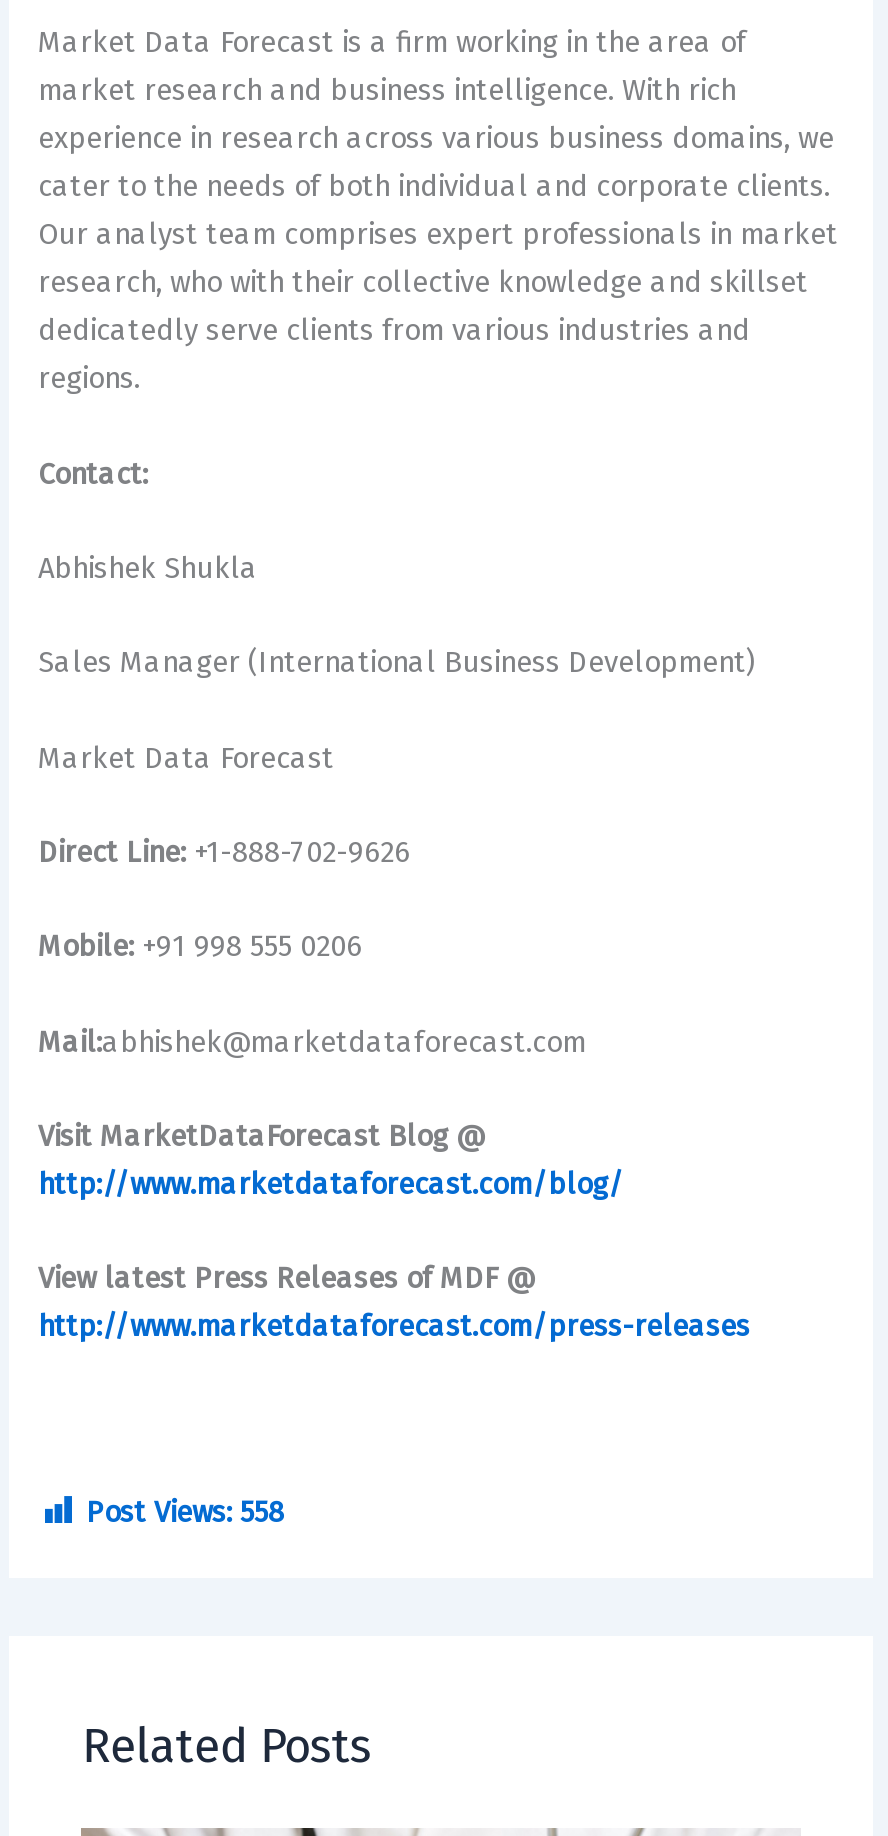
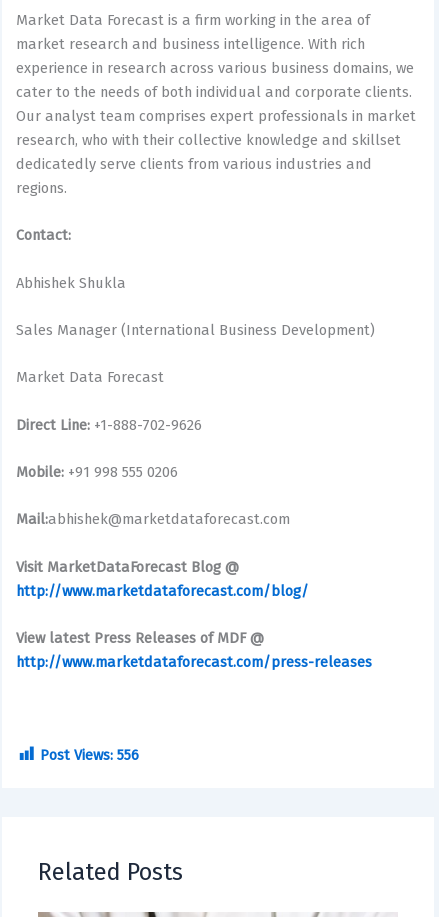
- Post Views: 558
+ Post Views: 556
